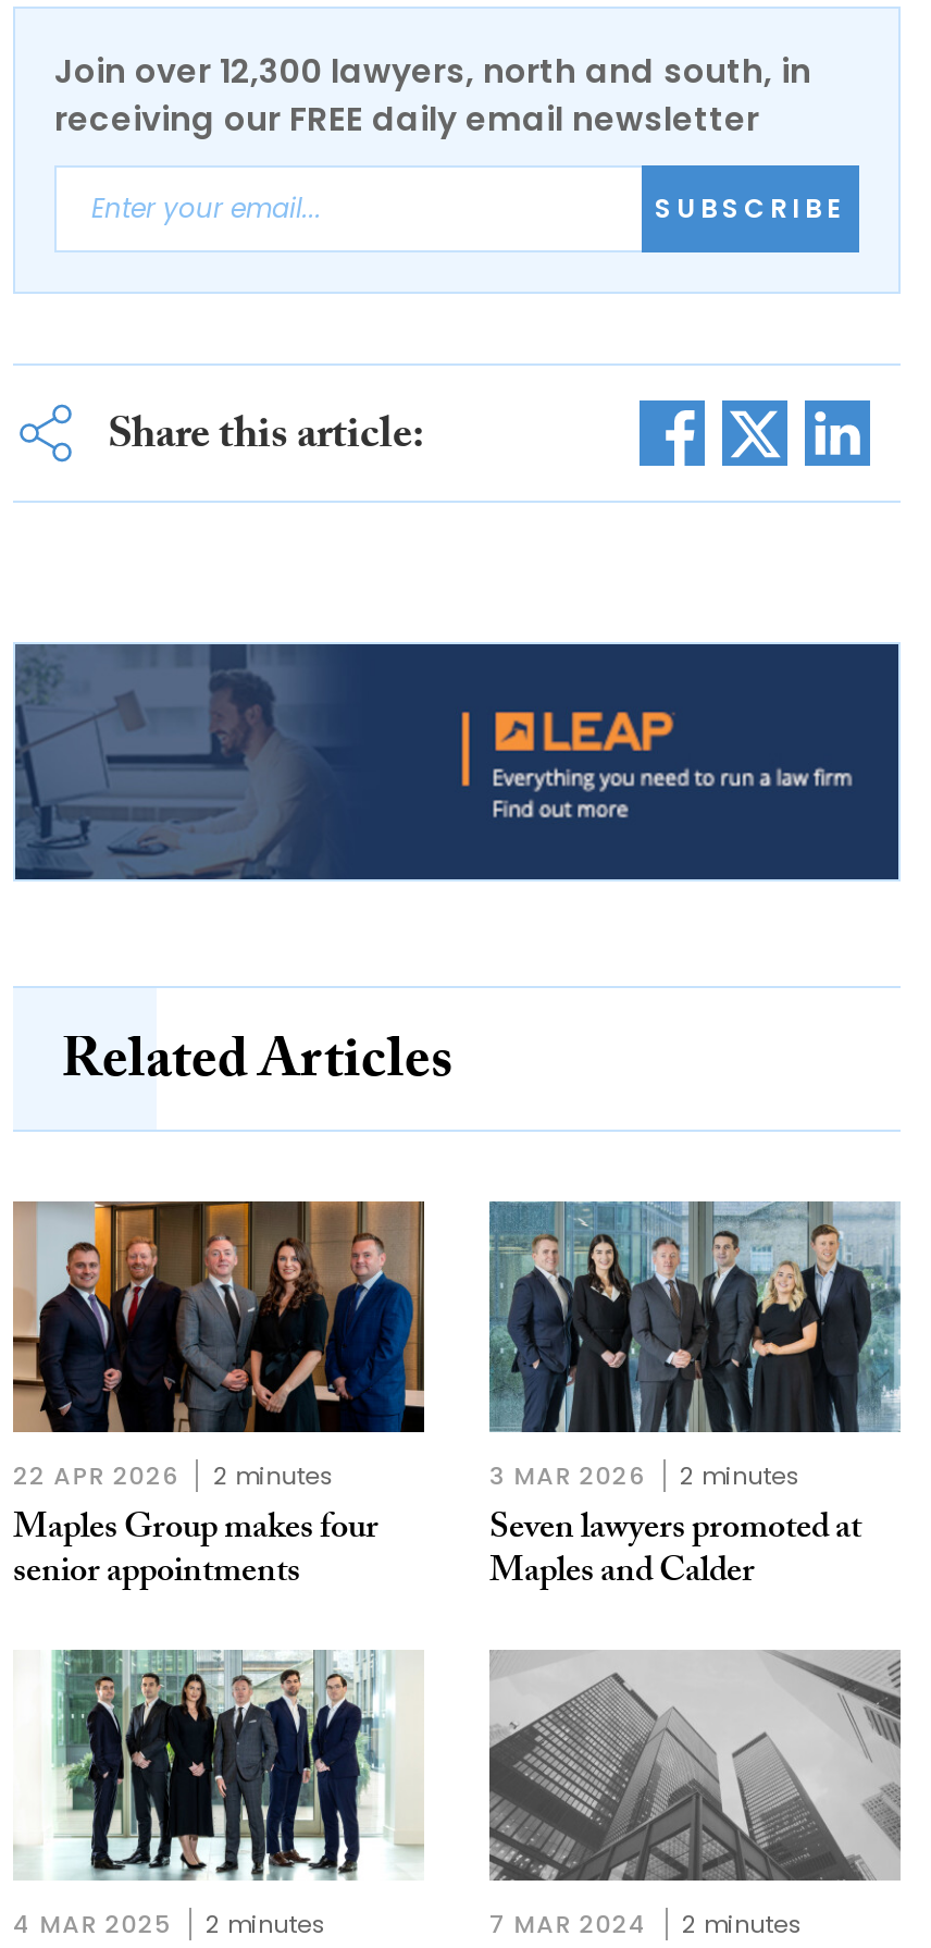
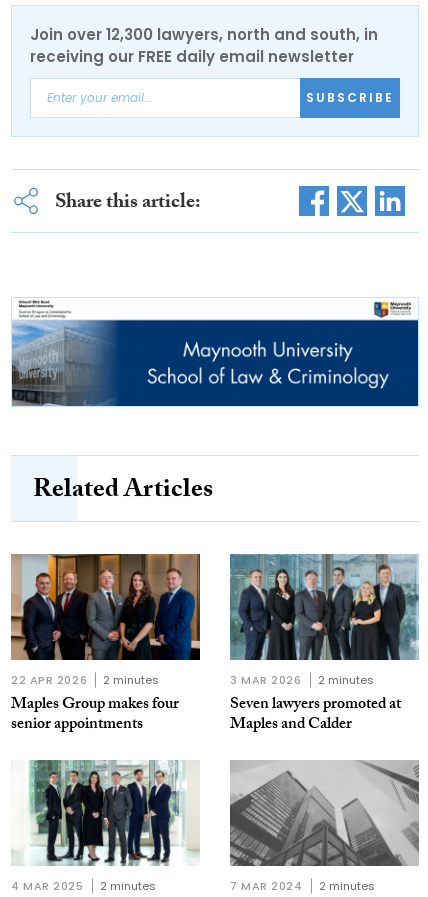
- [image]
+ [image]
